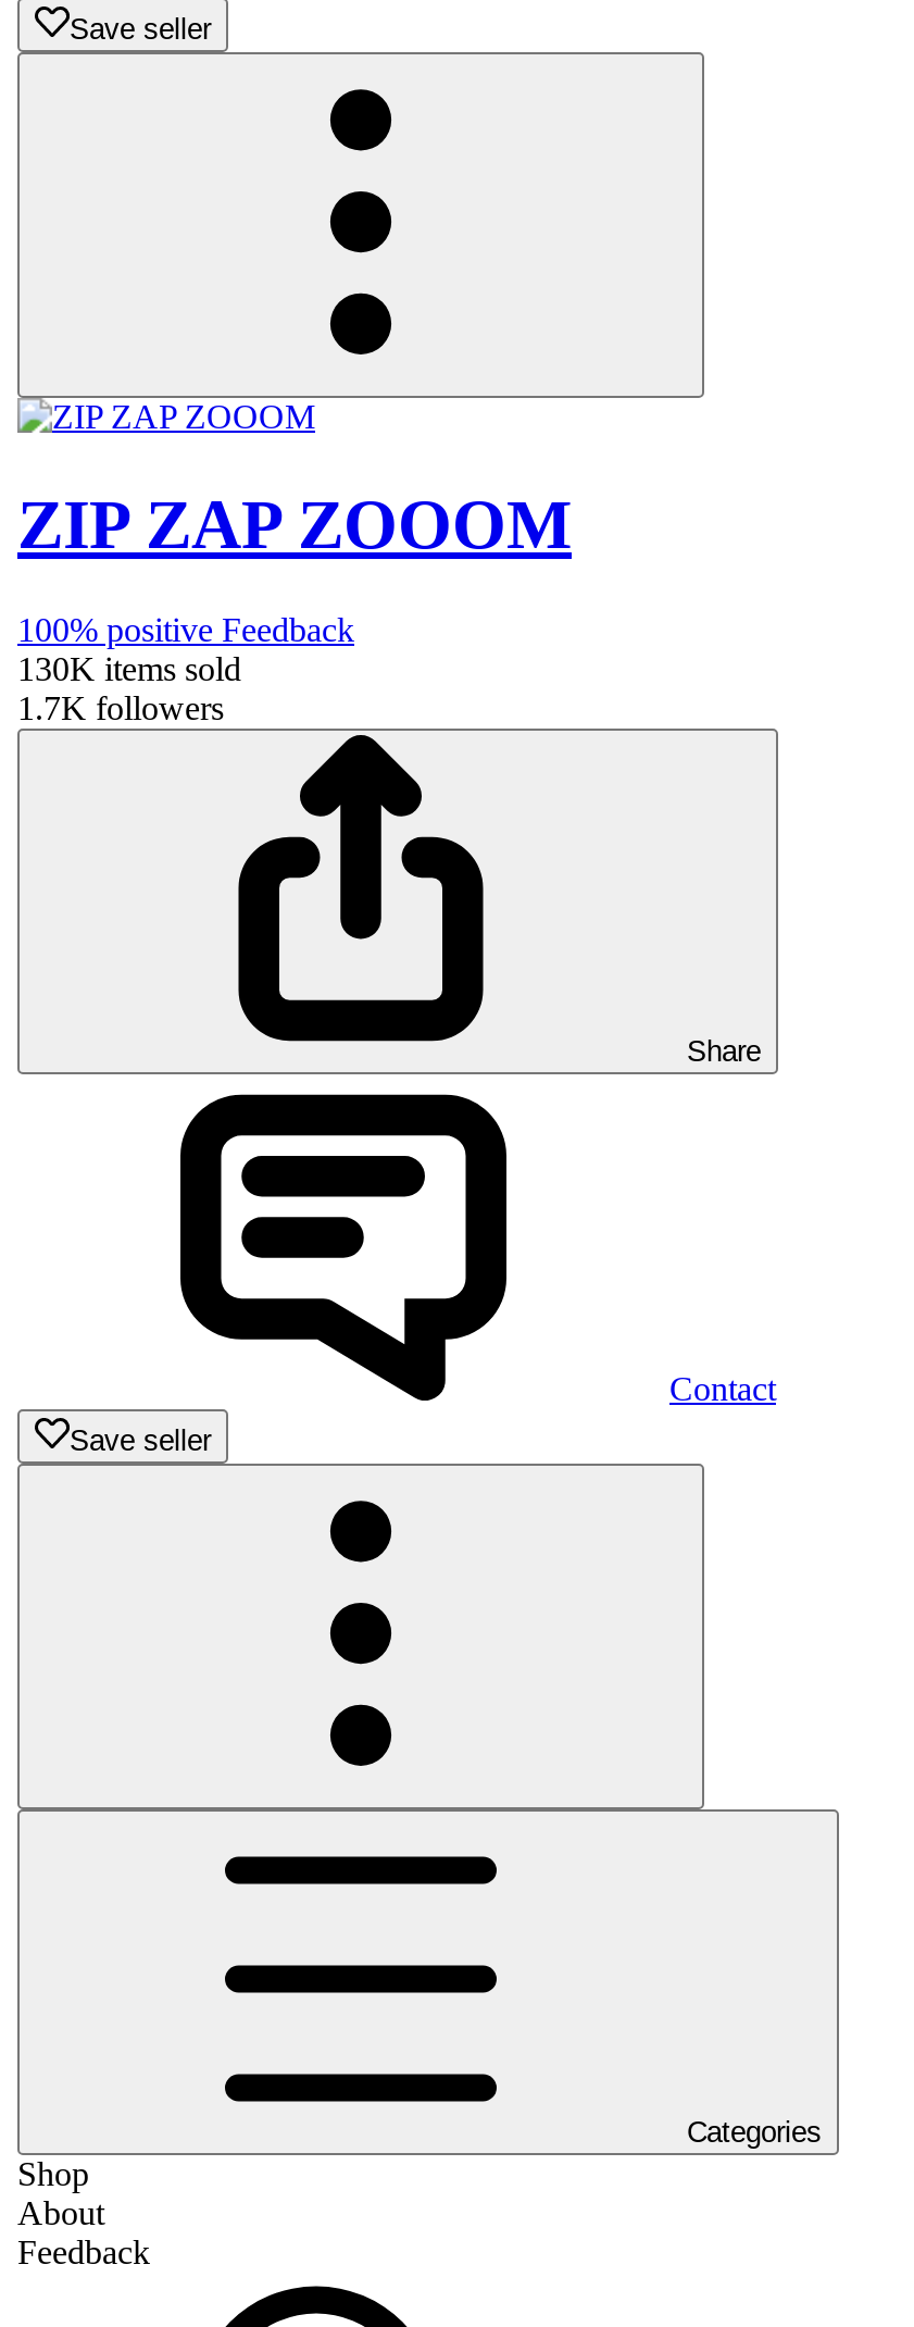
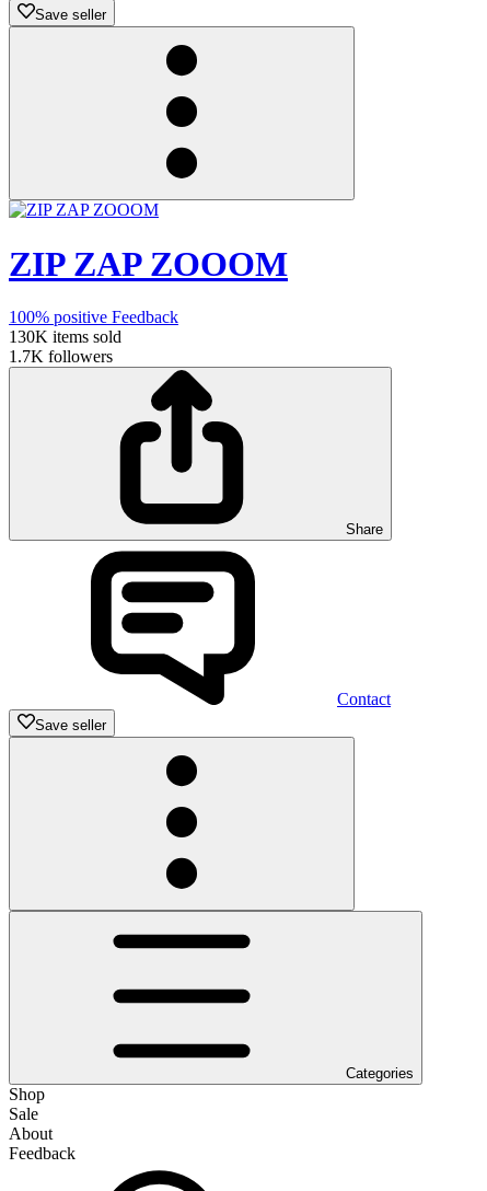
+ Sale
